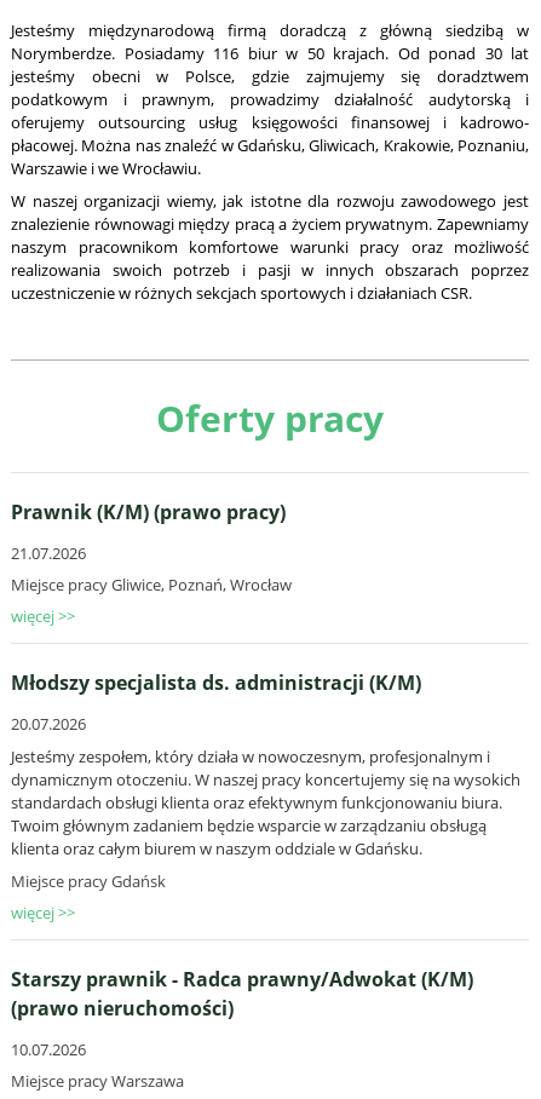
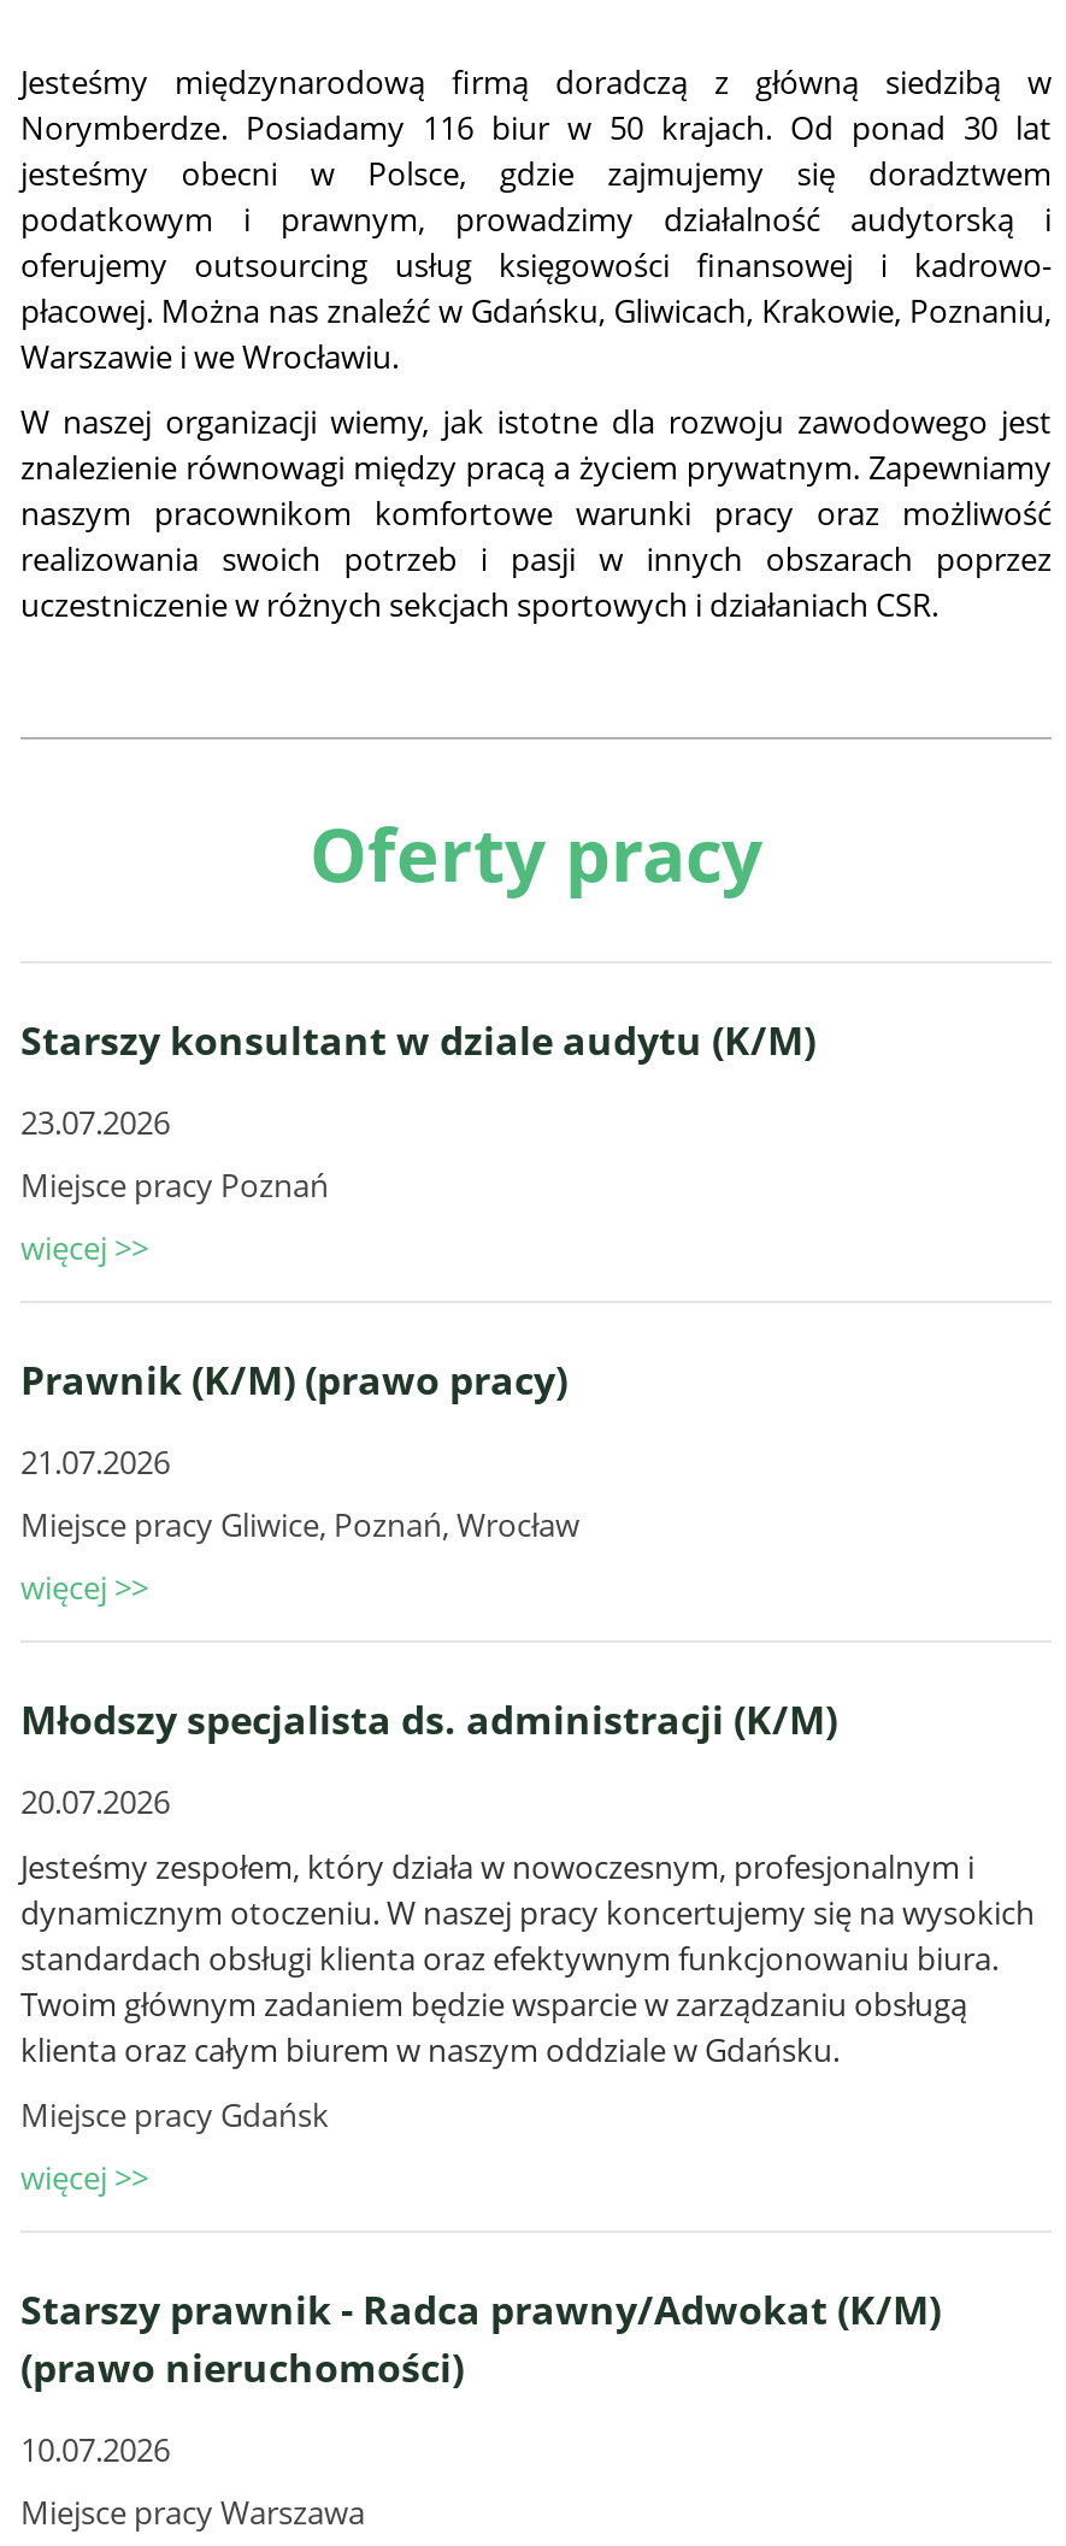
+ Starszy konsultant w dziale audytu (K/M)
+ 23.07.2026
+ Miejsce pracy Poznań
+ więcej >>
